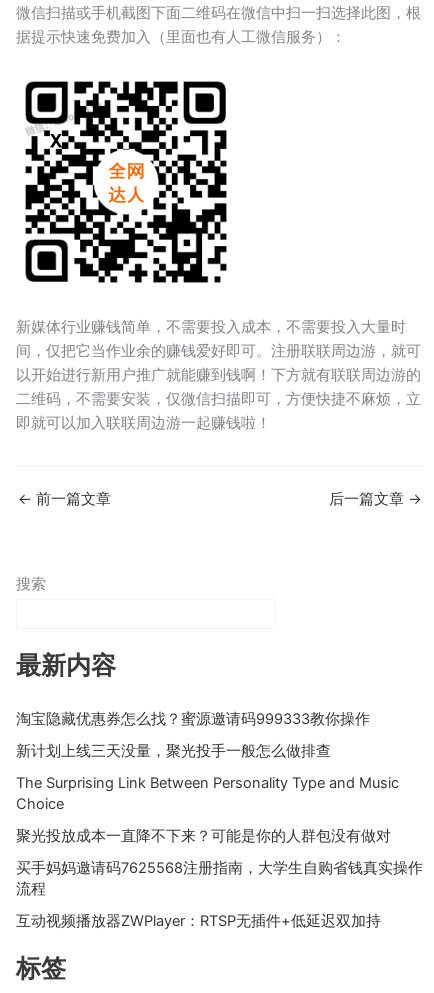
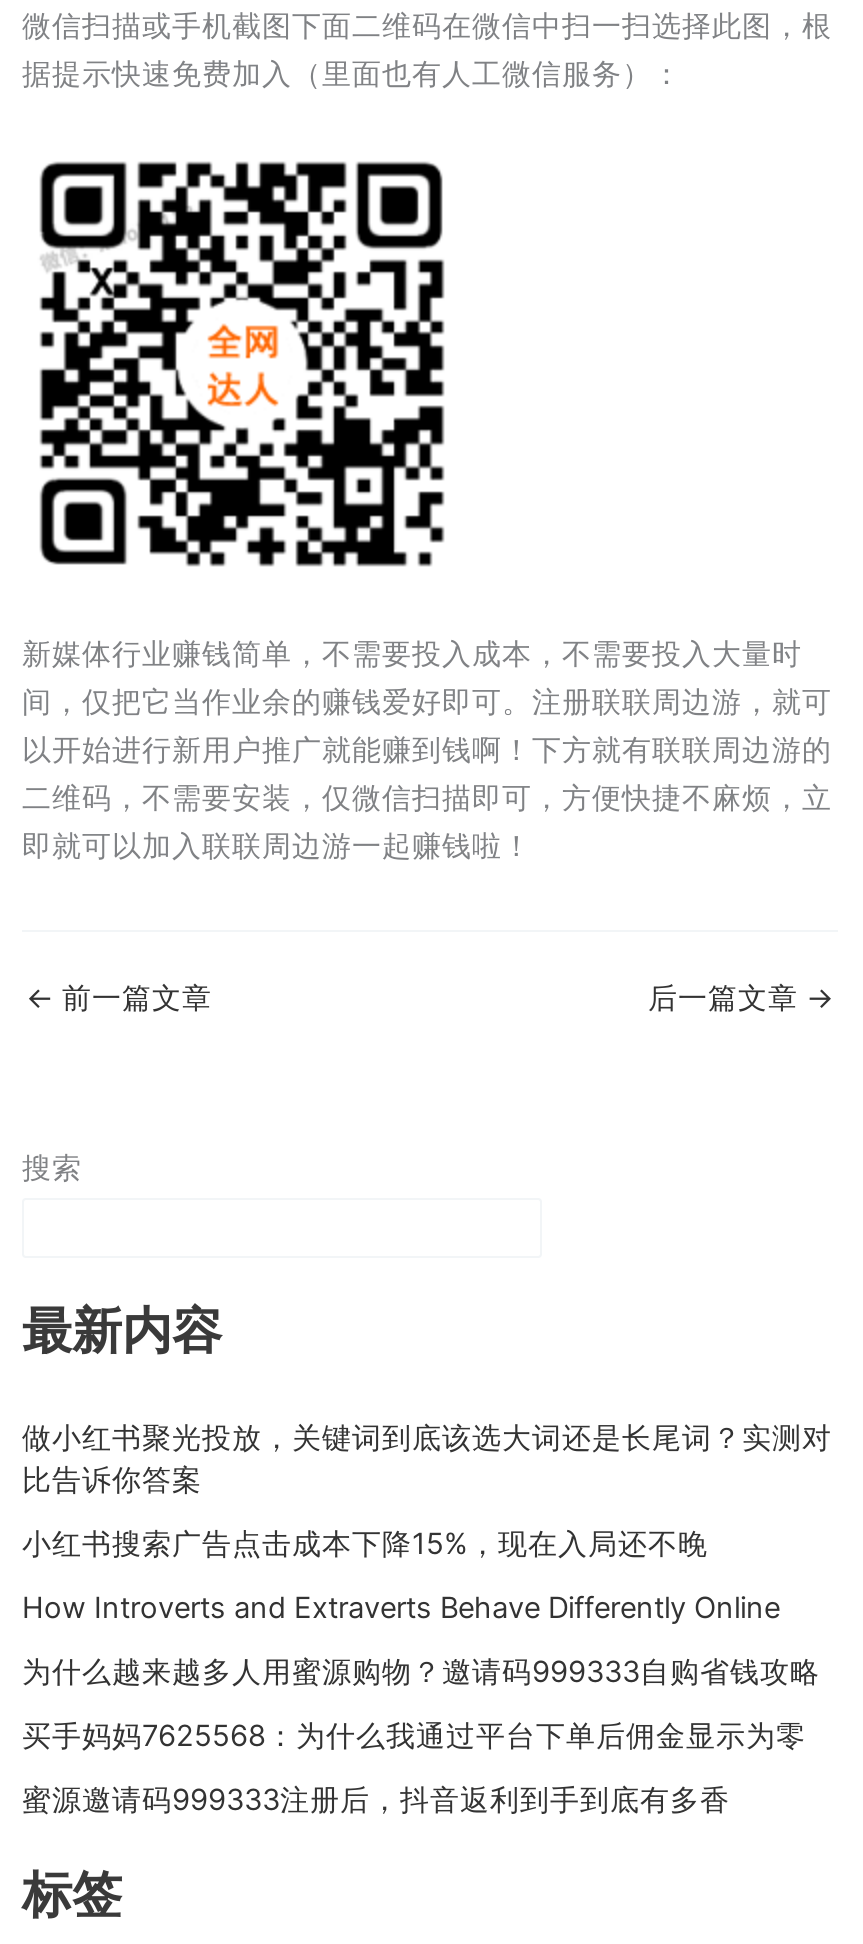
- 淘宝隐藏优惠券怎么找？蜜源邀请码999333教你操作
+ 做小红书聚光投放，关键词到底该选大词还是长尾词？实测对
+ 比告诉你答案

- 新计划上线三天没量，聚光投手一般怎么做排查
+ 小红书搜索广告点击成本下降15%，现在入局还不晚

- The Surprising Link Between Personality Type and Music
- Choice
+ How Introverts and Extraverts Behave Differently Online

- 聚光投放成本一直降不下来？可能是你的人群包没有做对
+ 为什么越来越多人用蜜源购物？邀请码999333自购省钱攻略

- 买手妈妈邀请码7625568注册指南，大学生自购省钱真实操作
- 流程
+ 买手妈妈7625568：为什么我通过平台下单后佣金显示为零

- 互动视频播放器ZWPlayer：RTSP无插件+低延迟双加持
+ 蜜源邀请码999333注册后，抖音返利到手到底有多香
